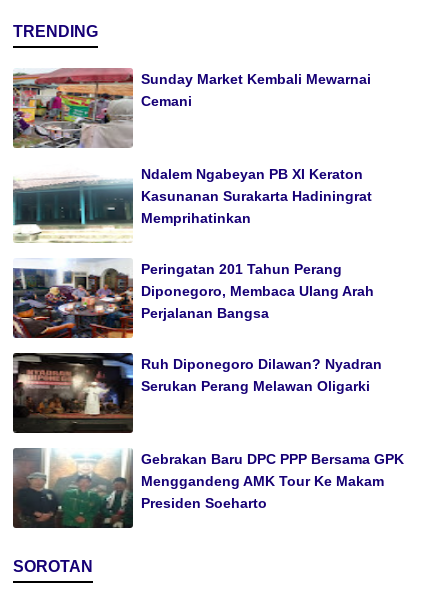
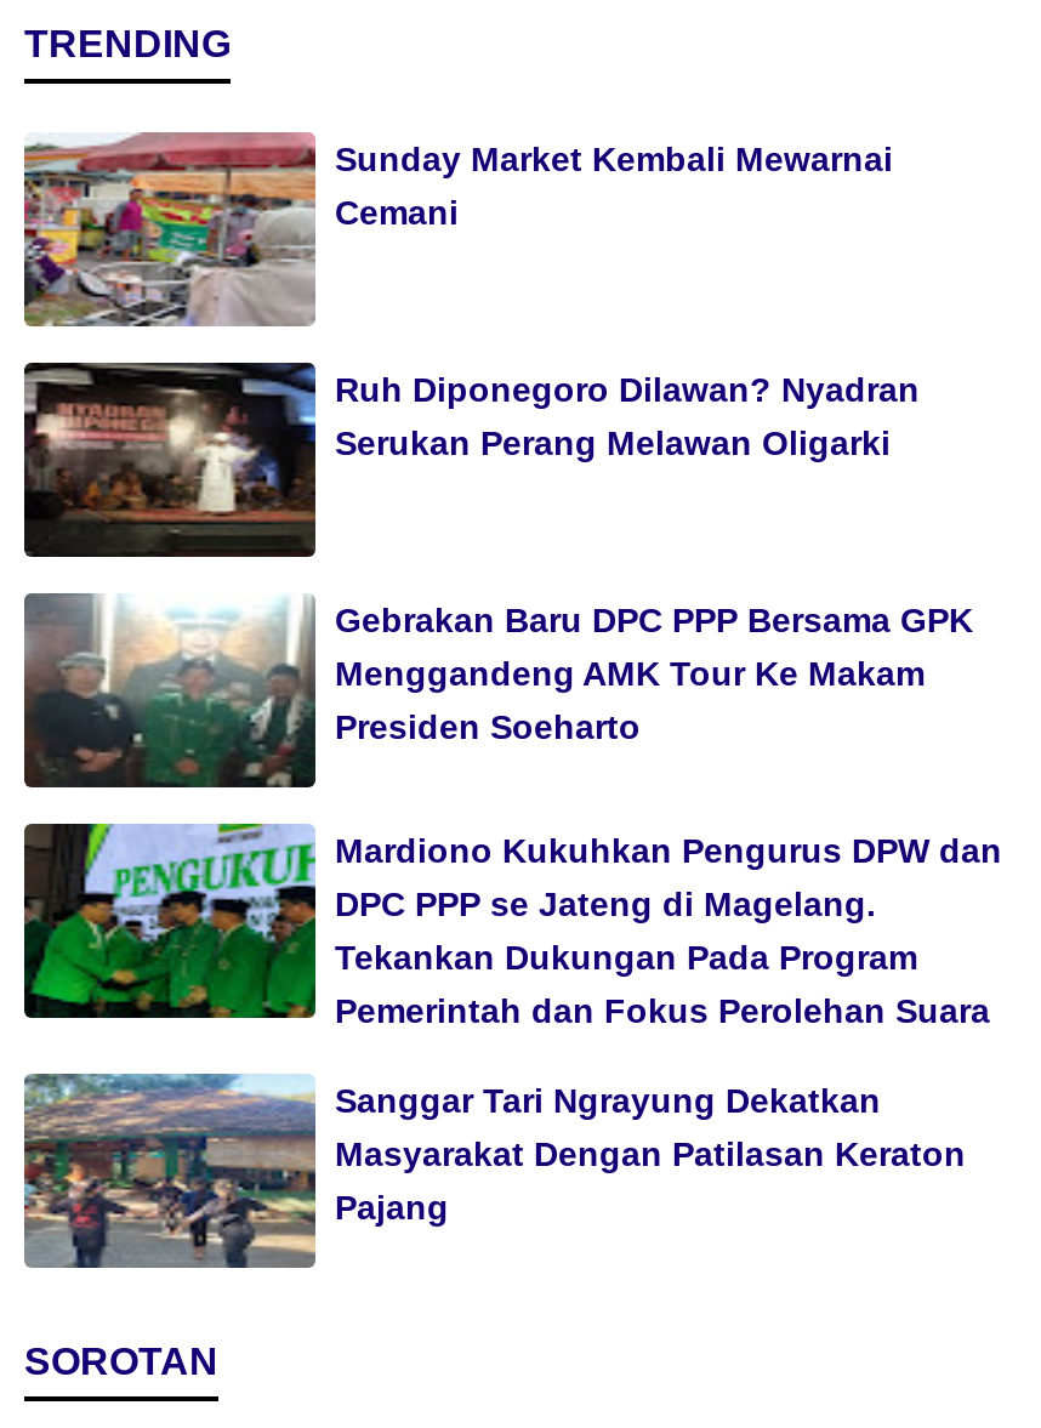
- [image]
- Ndalem Ngabeyan PB XI Keraton
- Kasunanan Surakarta Hadiningrat
- Memprihatinkan
- Peringatan 201 Tahun Perang
- Diponegoro, Membaca Ulang Arah
- Perjalanan Bangsa

- [image]

moved up: [image] | Ruh Diponegoro Dilawan? Nyadran | Serukan Perang Melawan Oligarki | Gebrakan Baru DPC PPP Bersama GPK | Menggandeng AMK Tour Ke Makam | Presiden Soeharto

+ [image]
+ Mardiono Kukuhkan Pengurus DPW dan
+ DPC PPP se Jateng di Magelang.
+ Tekankan Dukungan Pada Program
+ Pemerintah dan Fokus Perolehan Suara
+ Sanggar Tari Ngrayung Dekatkan
+ Masyarakat Dengan Patilasan Keraton
+ Pajang

+ [image]
